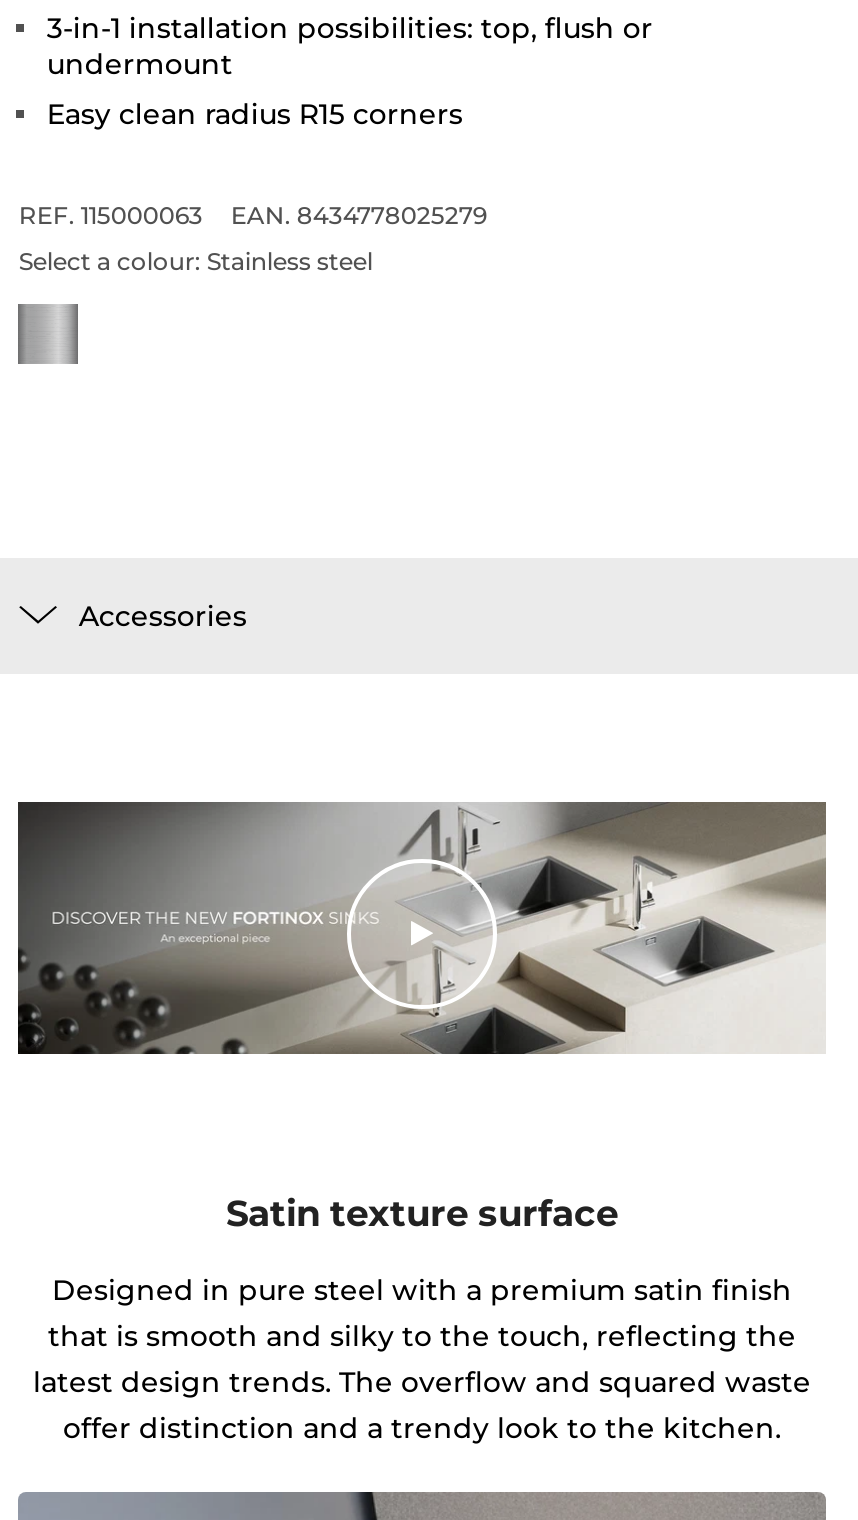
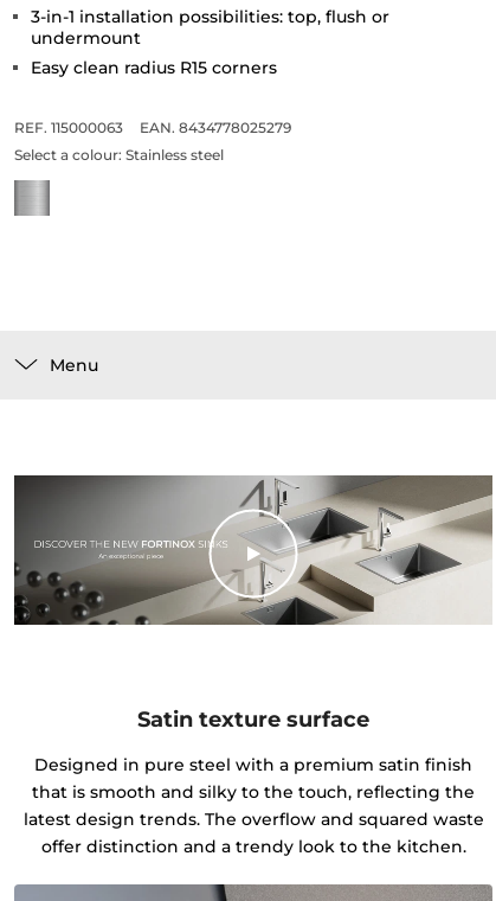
- Accessories
+ Menu
